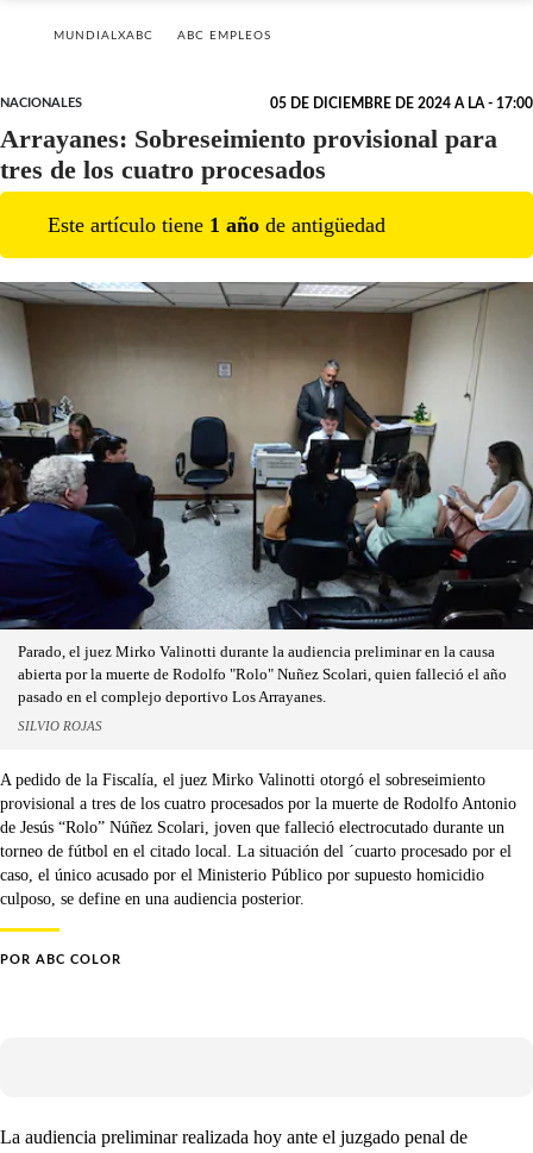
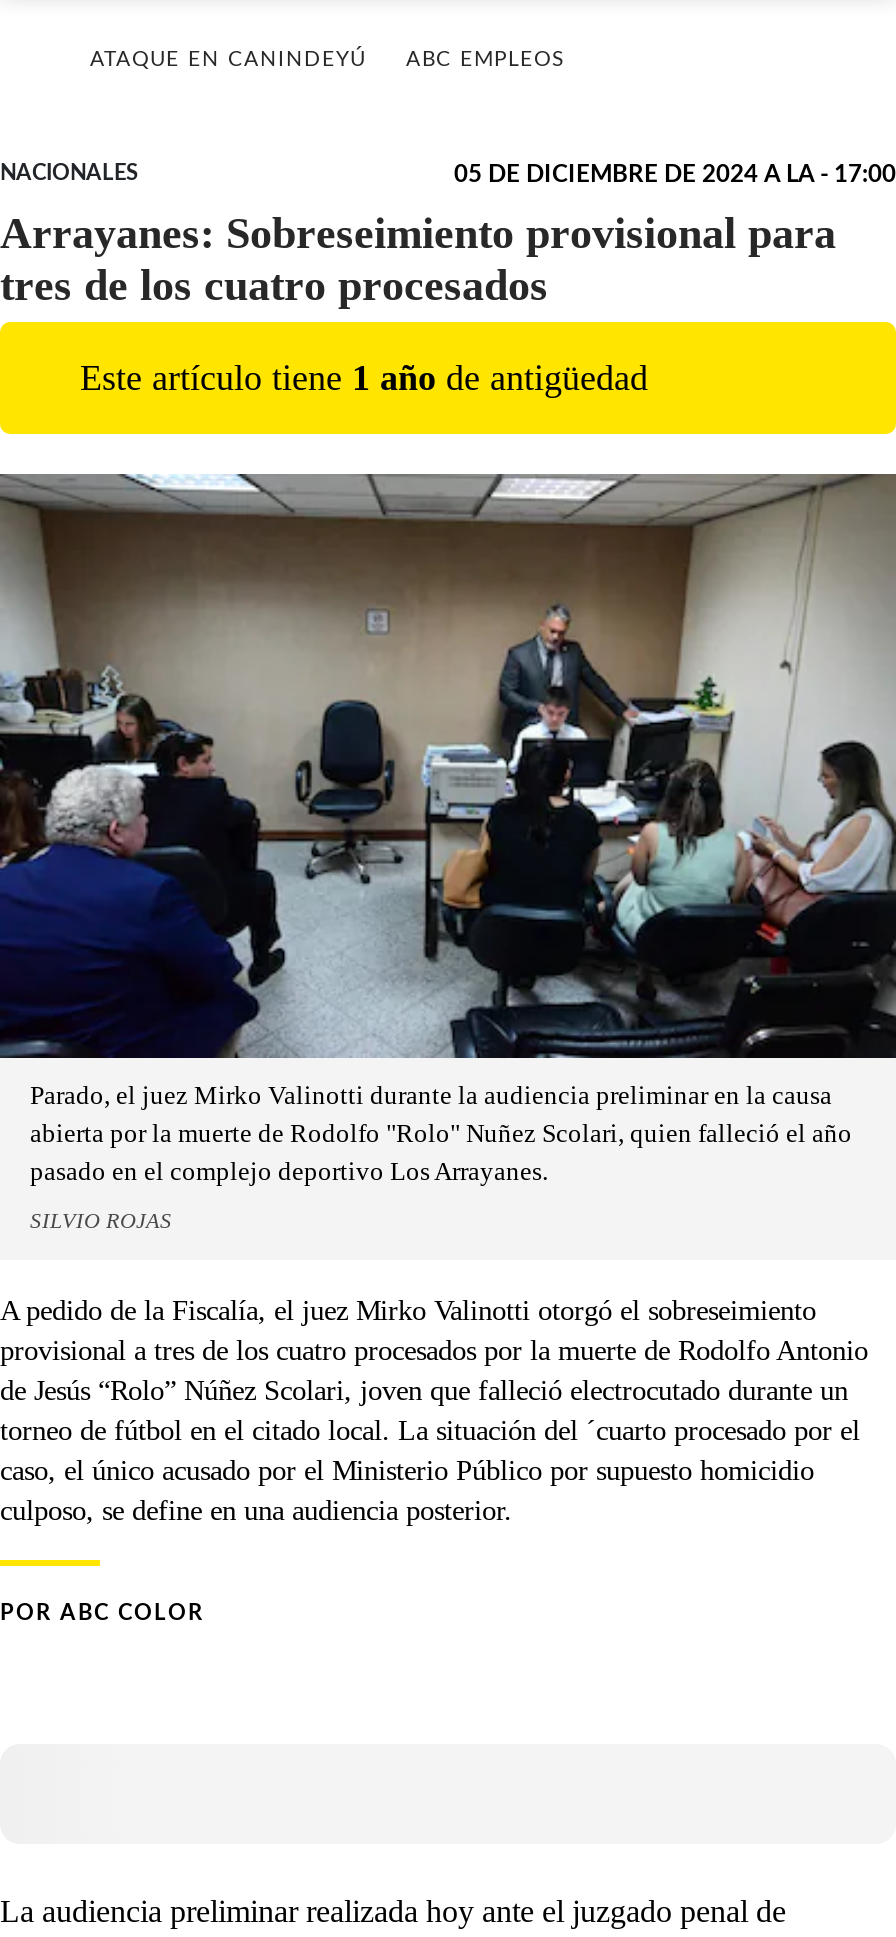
- MUNDIALXABC
+ ATAQUE EN CANINDEYÚ
